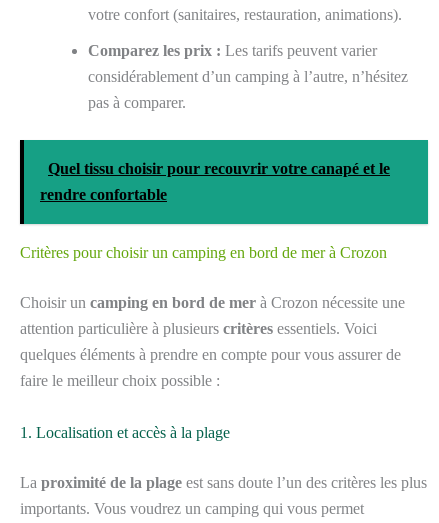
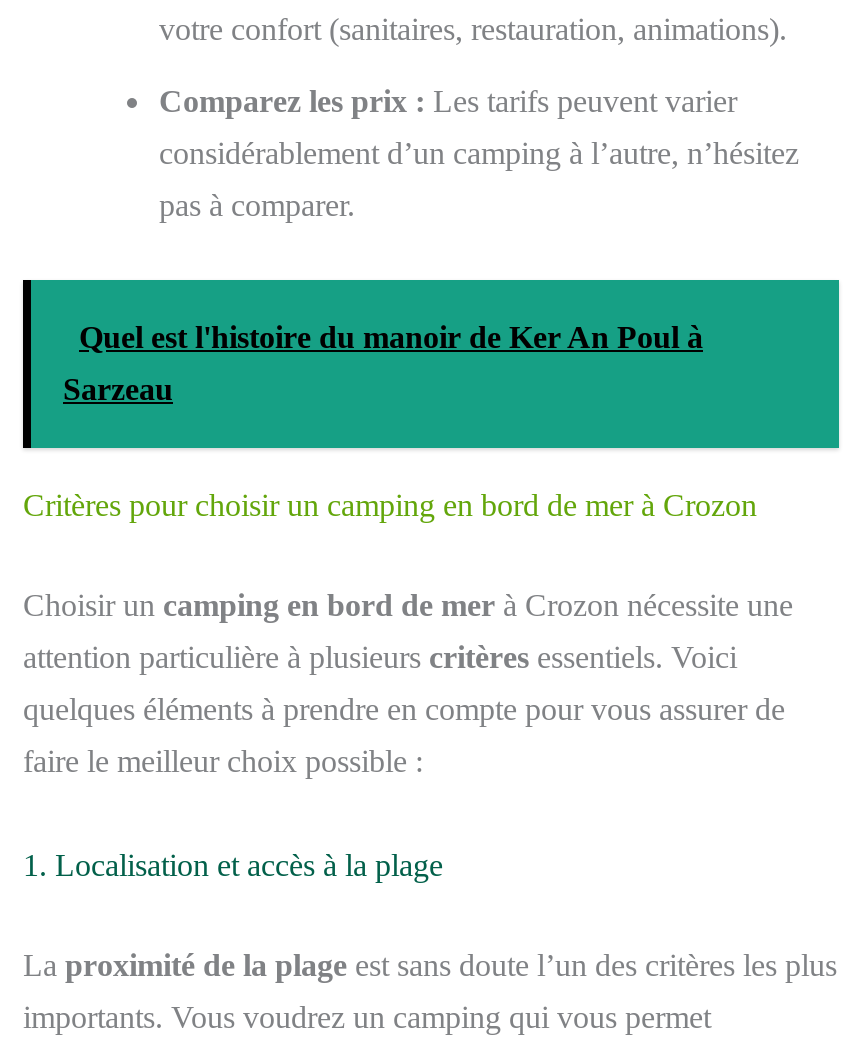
- Quel tissu choisir pour recouvrir votre canapé et le
+ Quel est l'histoire du manoir de Ker An Poul à

- rendre confortable
+ Sarzeau
